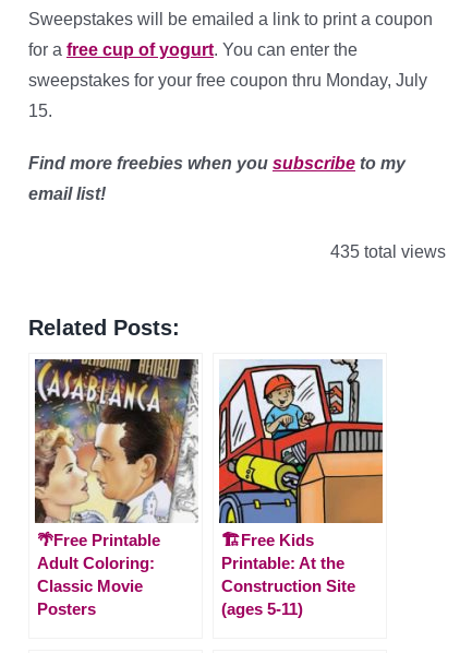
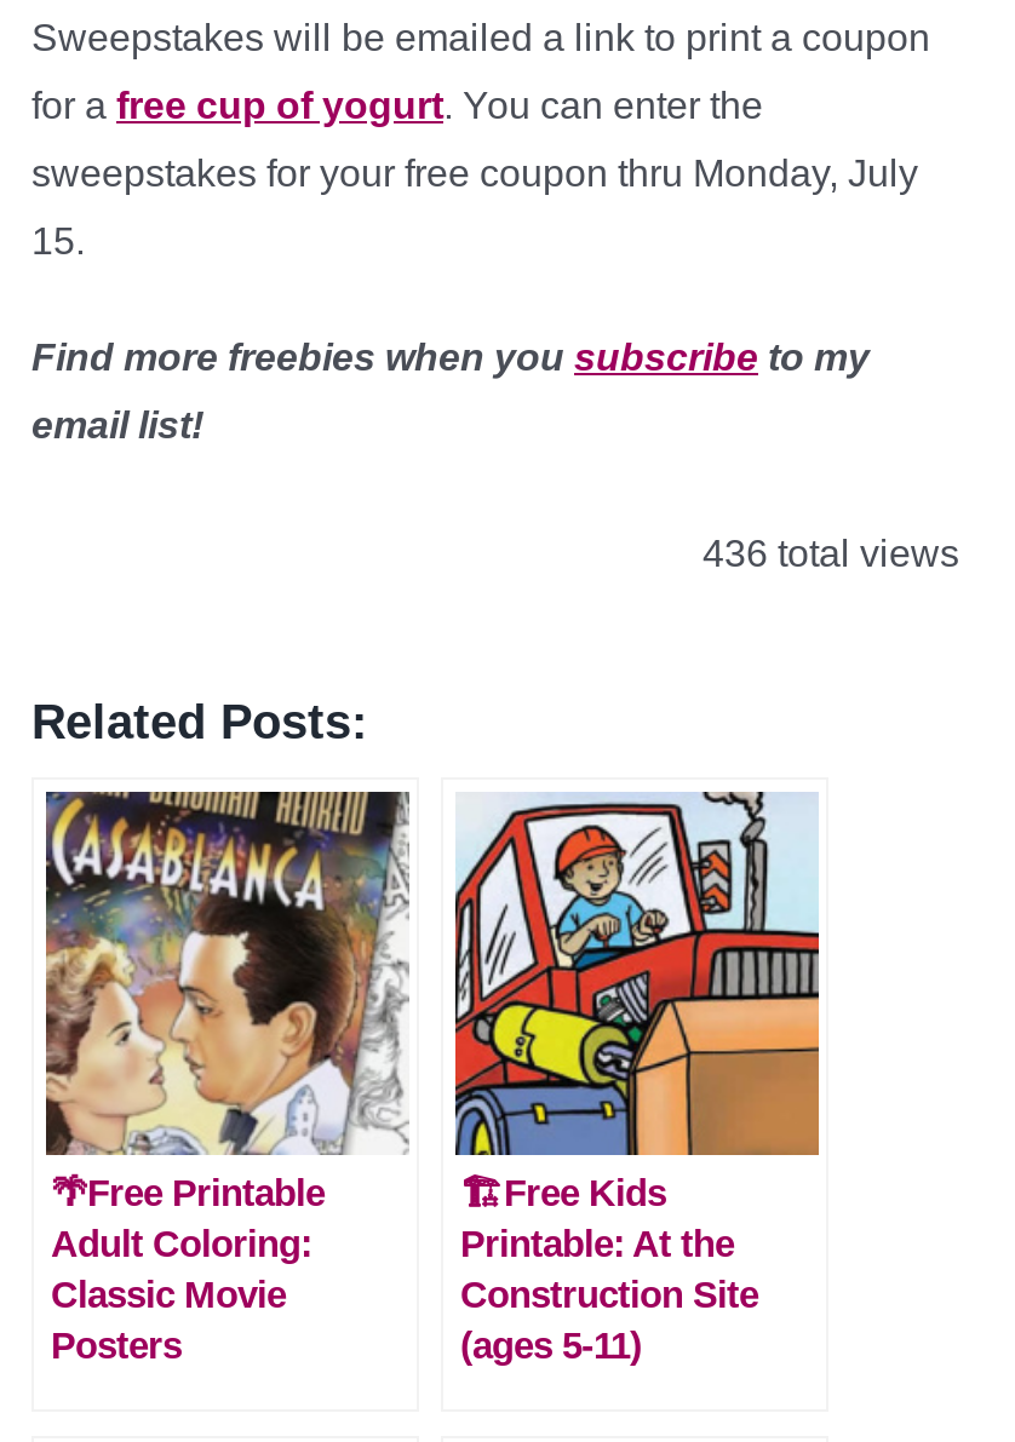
- 435 total views
+ 436 total views
